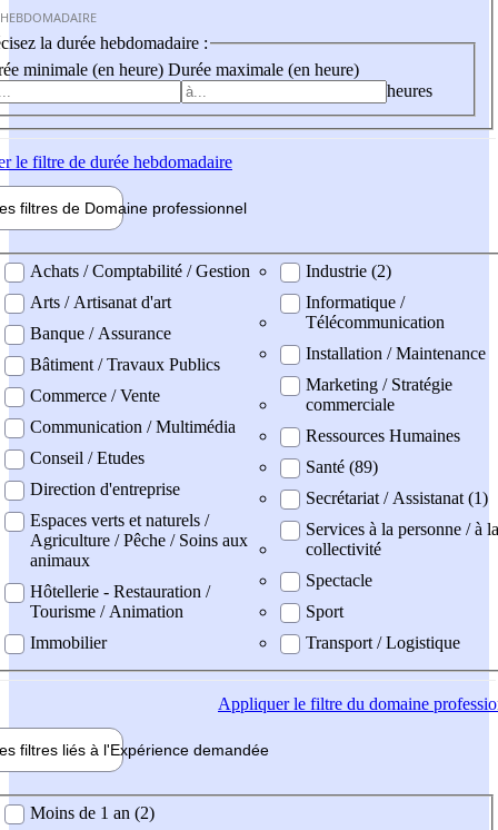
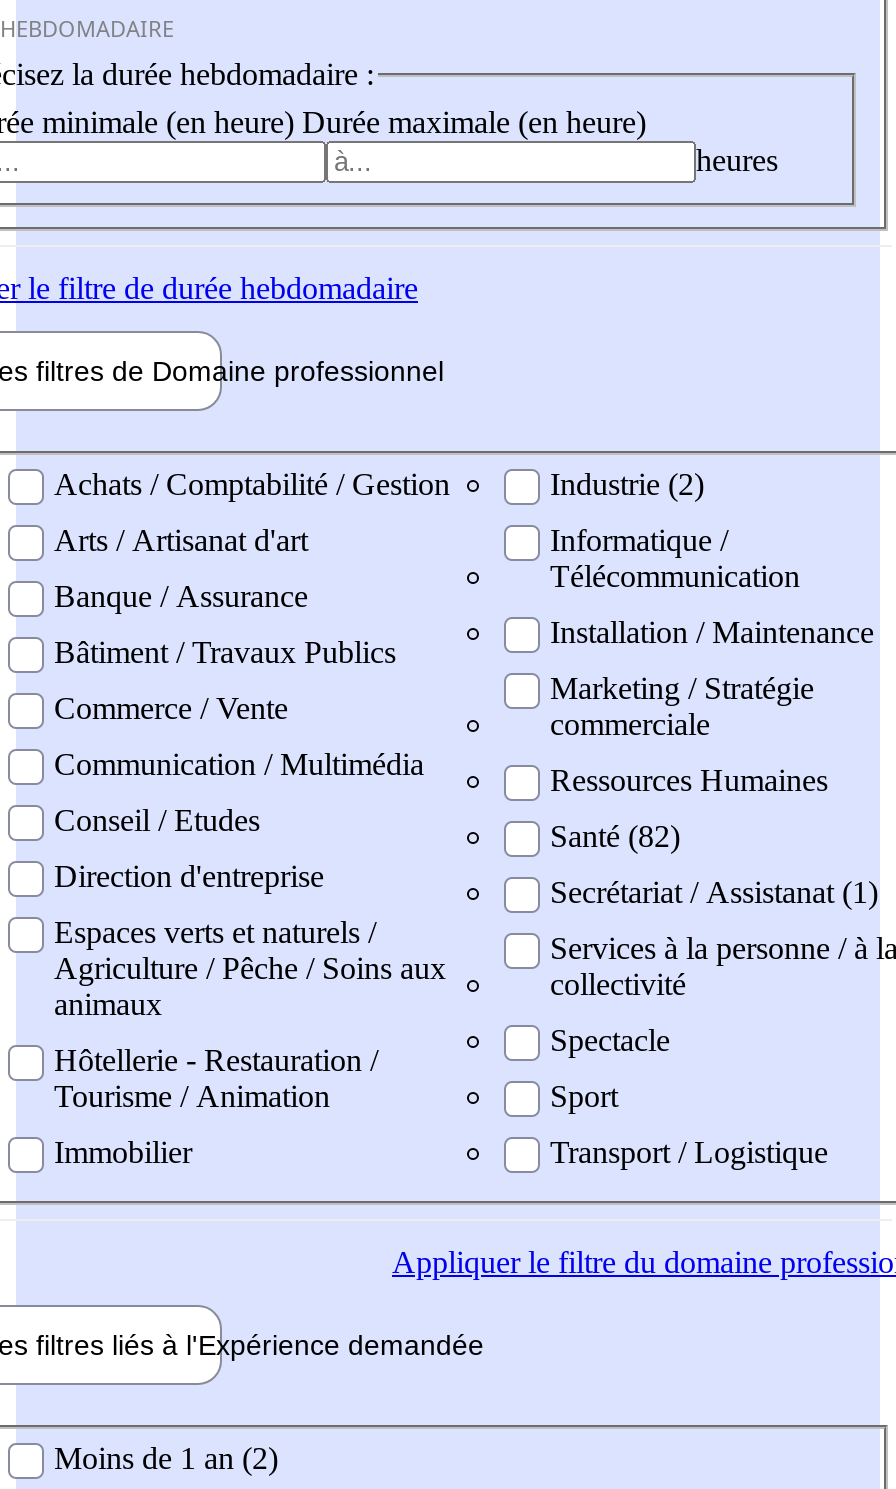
- Santé (89)
+ Santé (82)
